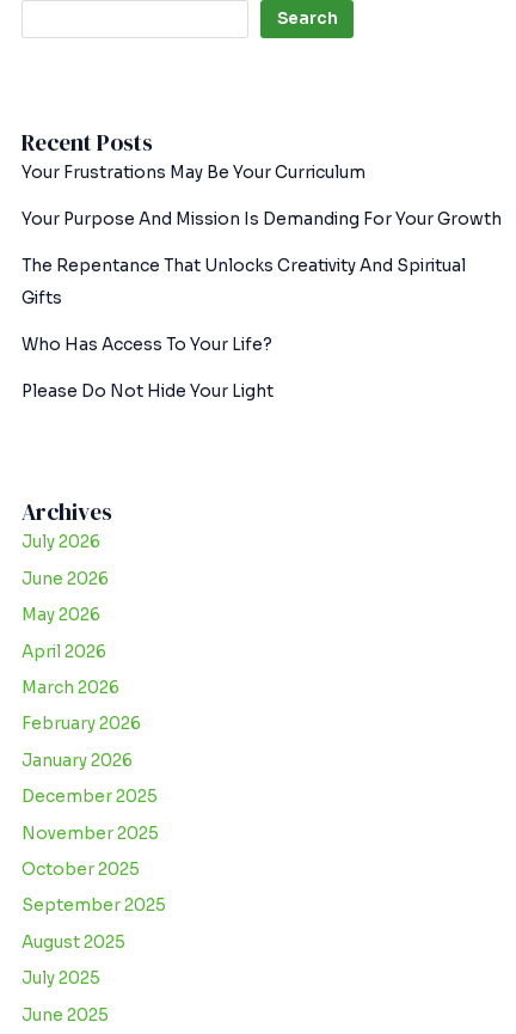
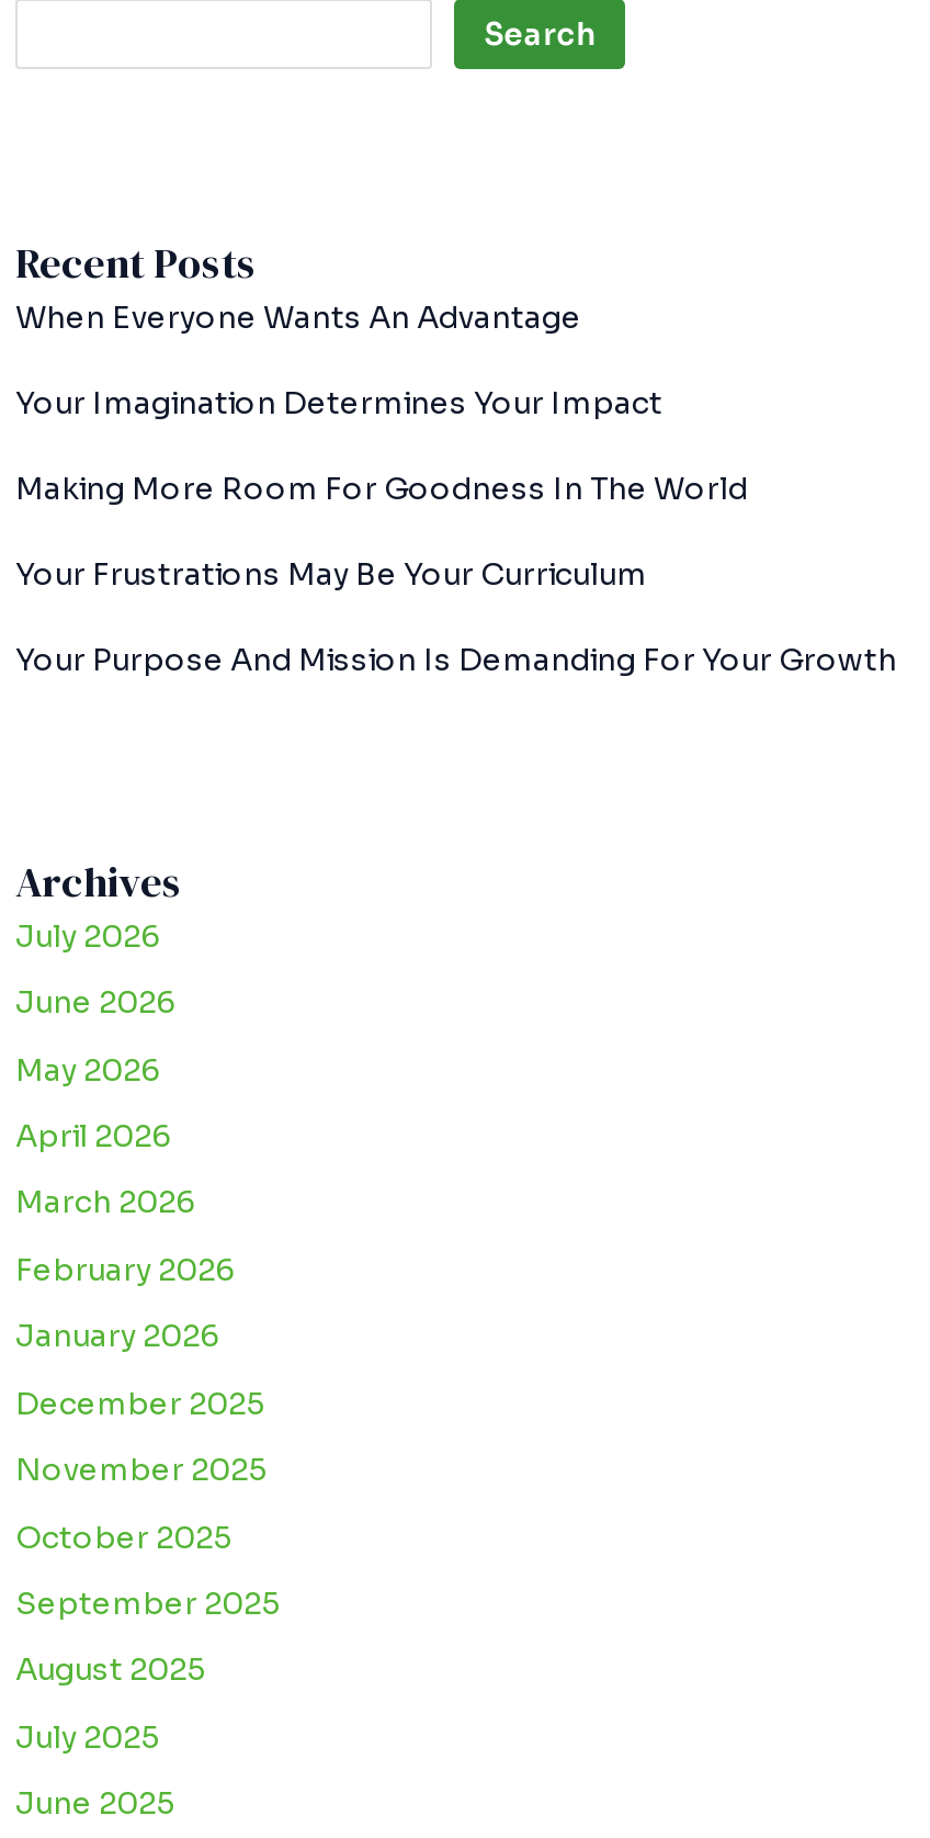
+ When Everyone Wants An Advantage
+ Your Imagination Determines Your Impact
+ Making More Room For Goodness In The World

moved down: Your Frustrations May Be Your Curriculum | Your Purpose And Mission Is Demanding For Your Growth

- The Repentance That Unlocks Creativity And Spiritual
- Gifts
- Who Has Access To Your Life?
- Please Do Not Hide Your Light
